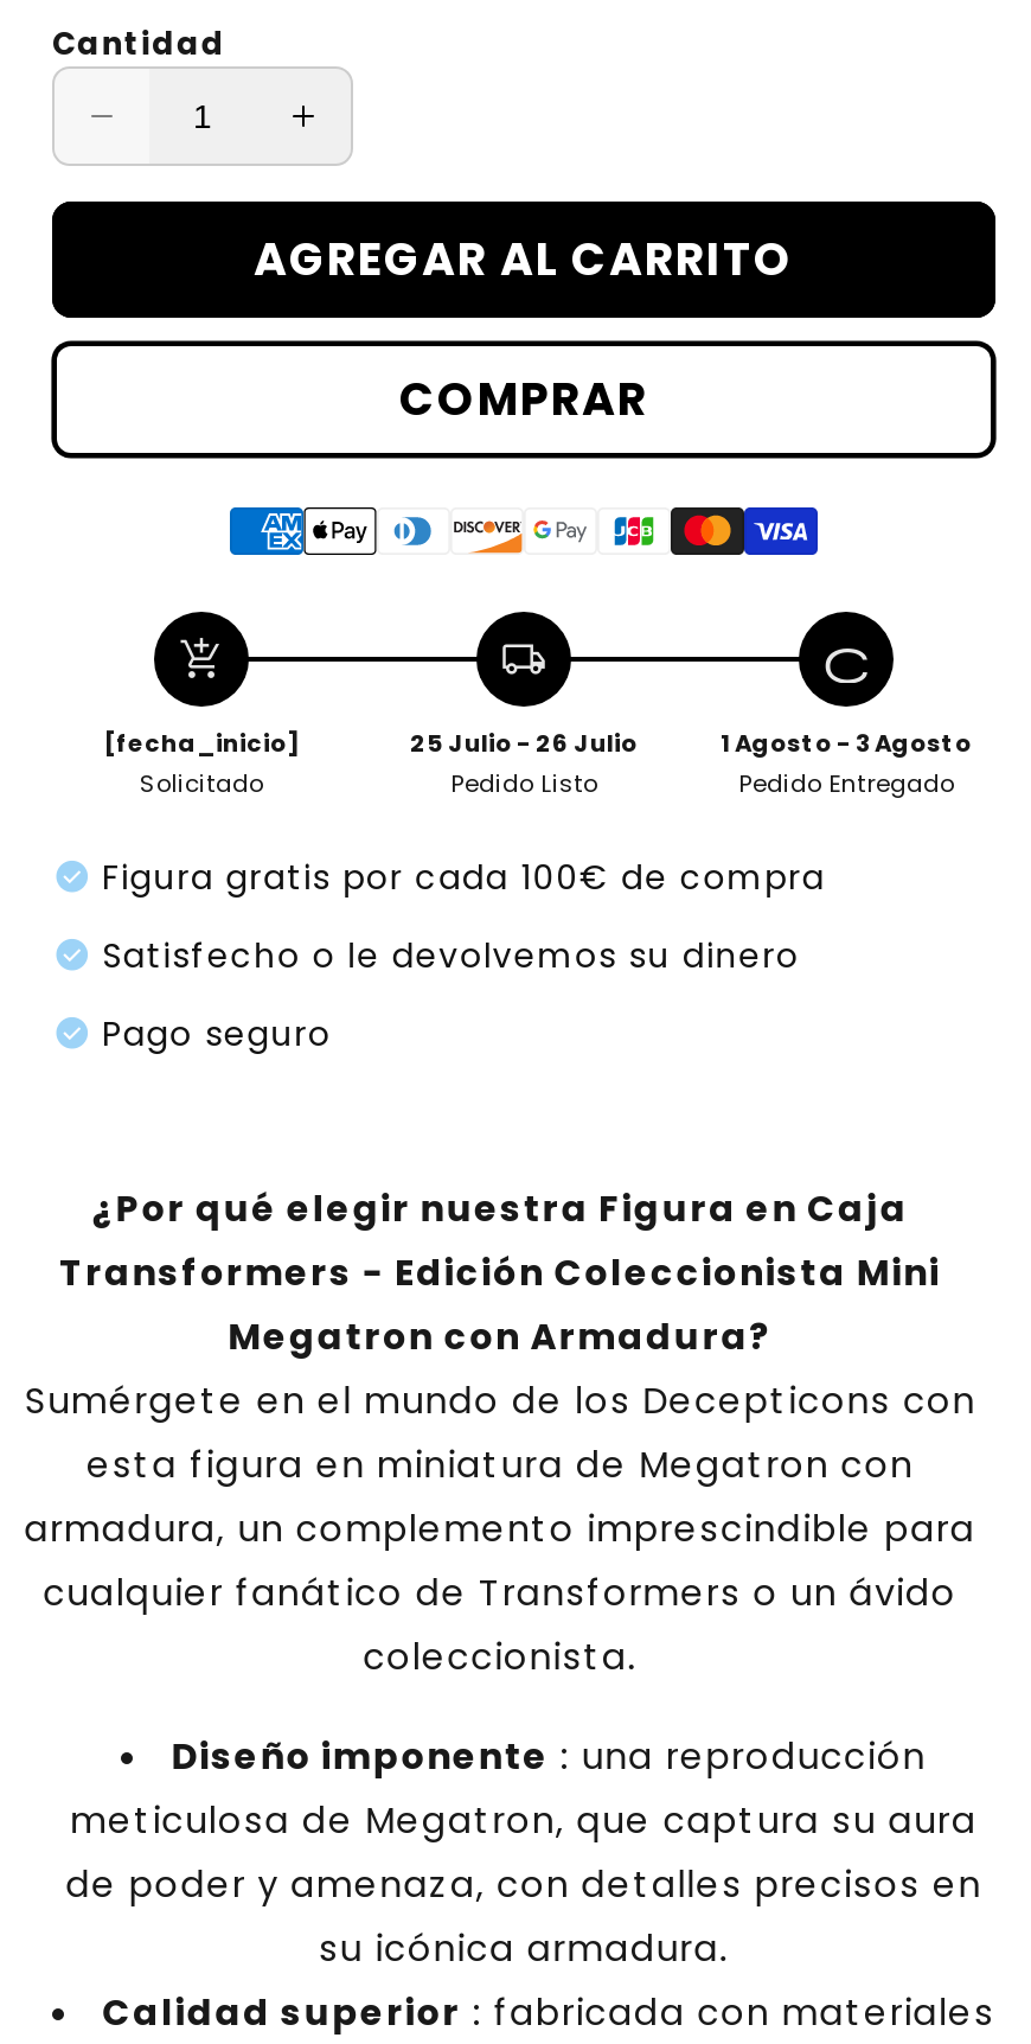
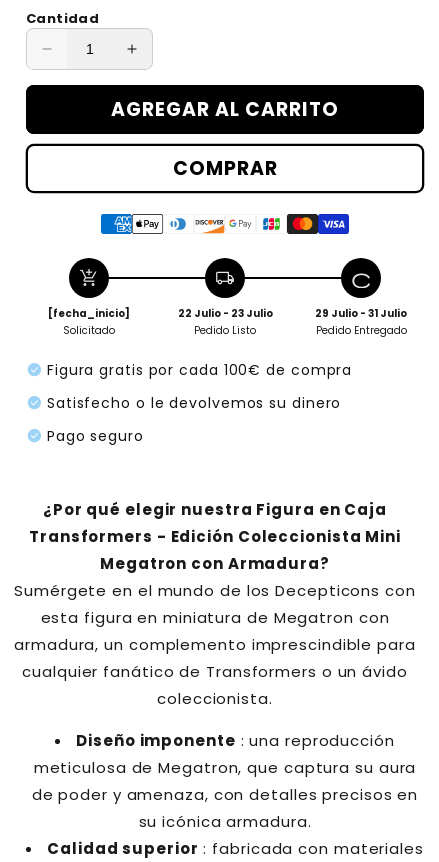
- 25 Julio - 26 Julio
+ 22 Julio - 23 Julio

- 1 Agosto - 3 Agosto
+ 29 Julio - 31 Julio
